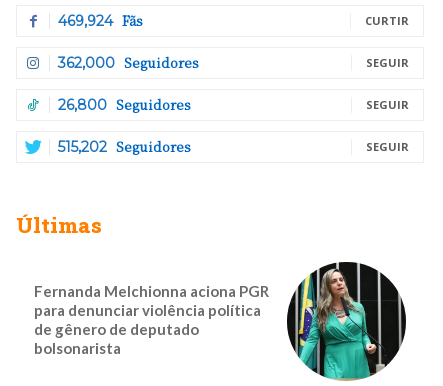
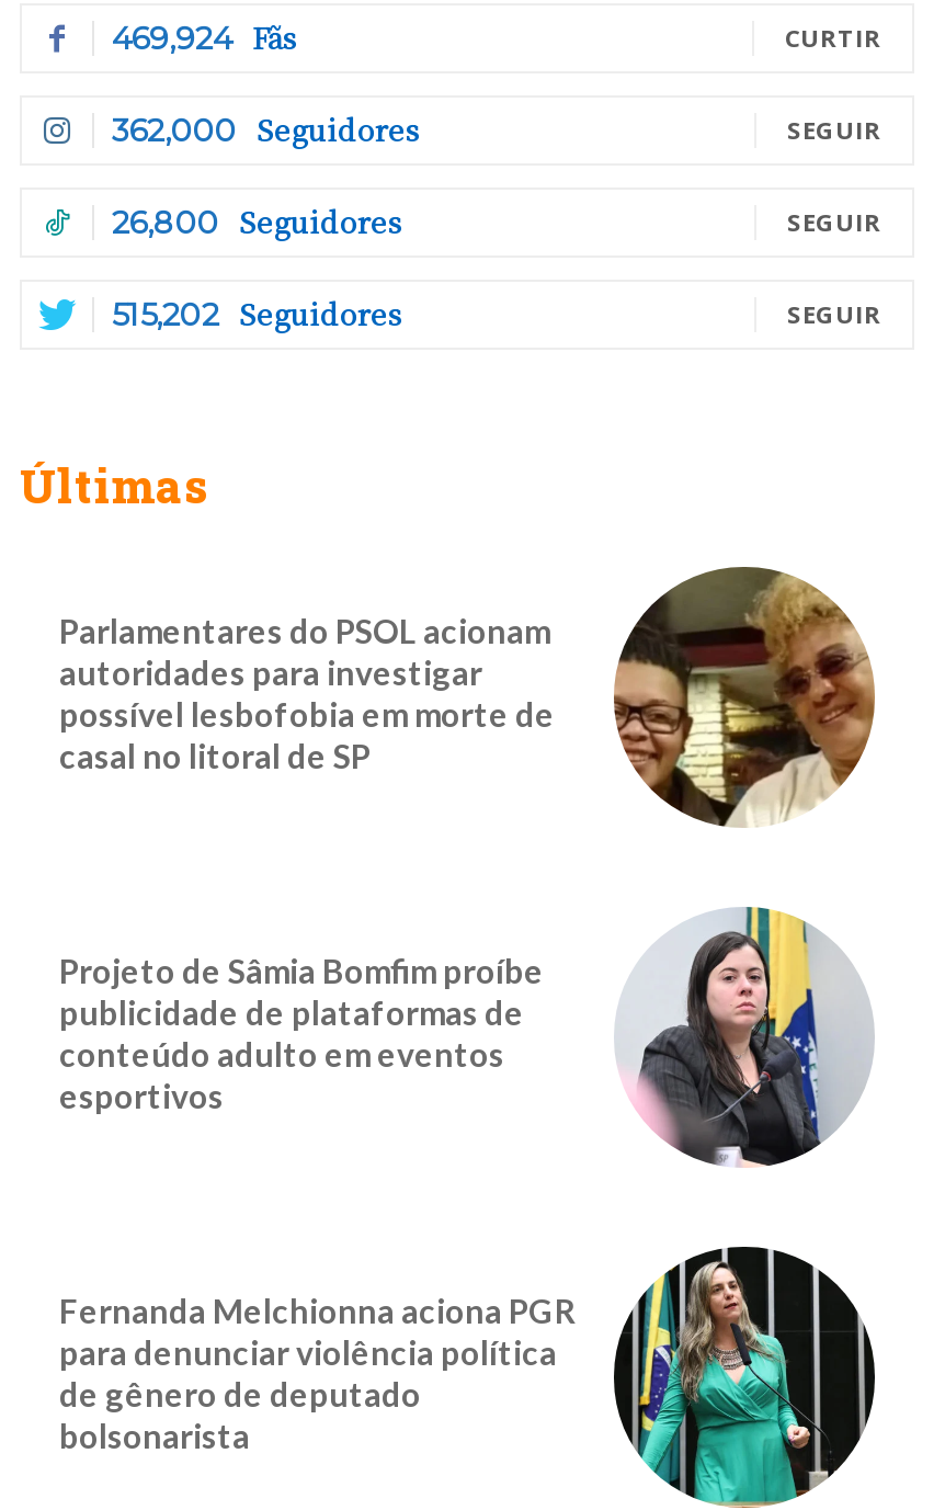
+ [image]
+ Parlamentares do PSOL acionam
+ autoridades para investigar
+ possível lesbofobia em morte de
+ casal no litoral de SP

+ [image]
+ Projeto de Sâmia Bomfim proíbe
+ publicidade de plataformas de
+ conteúdo adulto em eventos
+ esportivos
